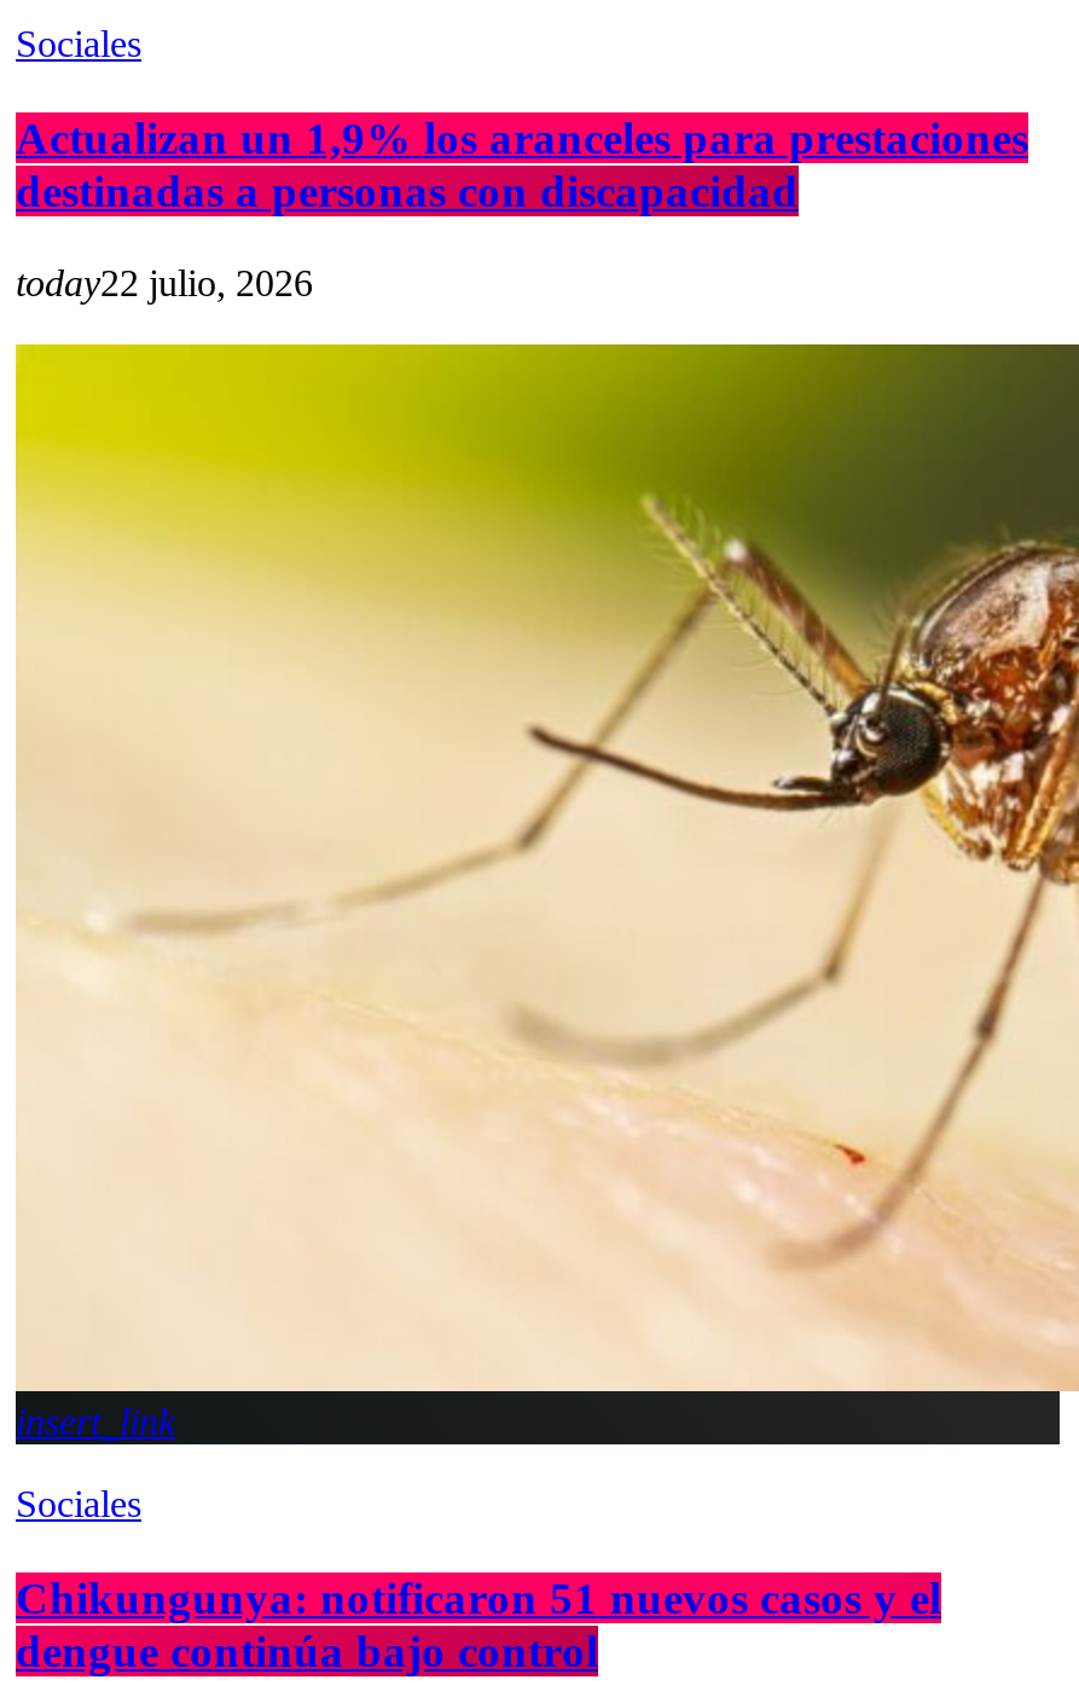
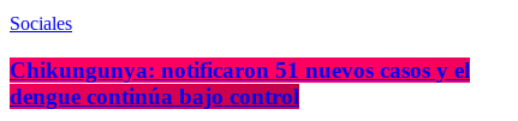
- Actualizan un 1,9% los aranceles para prestaciones
- destinadas a personas con discapacidad
- today22 julio, 2026

- [image]
- insert_link
- Sociales
